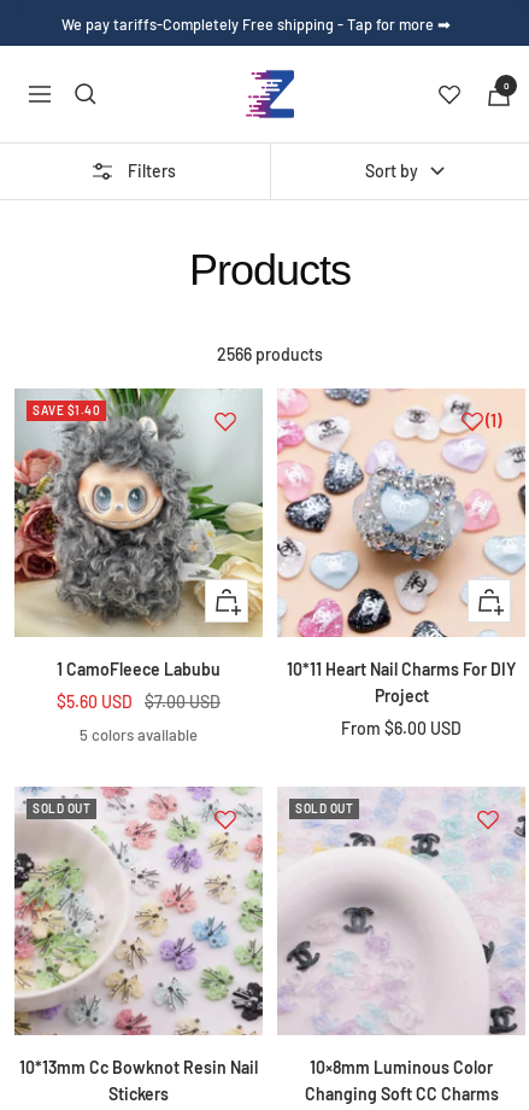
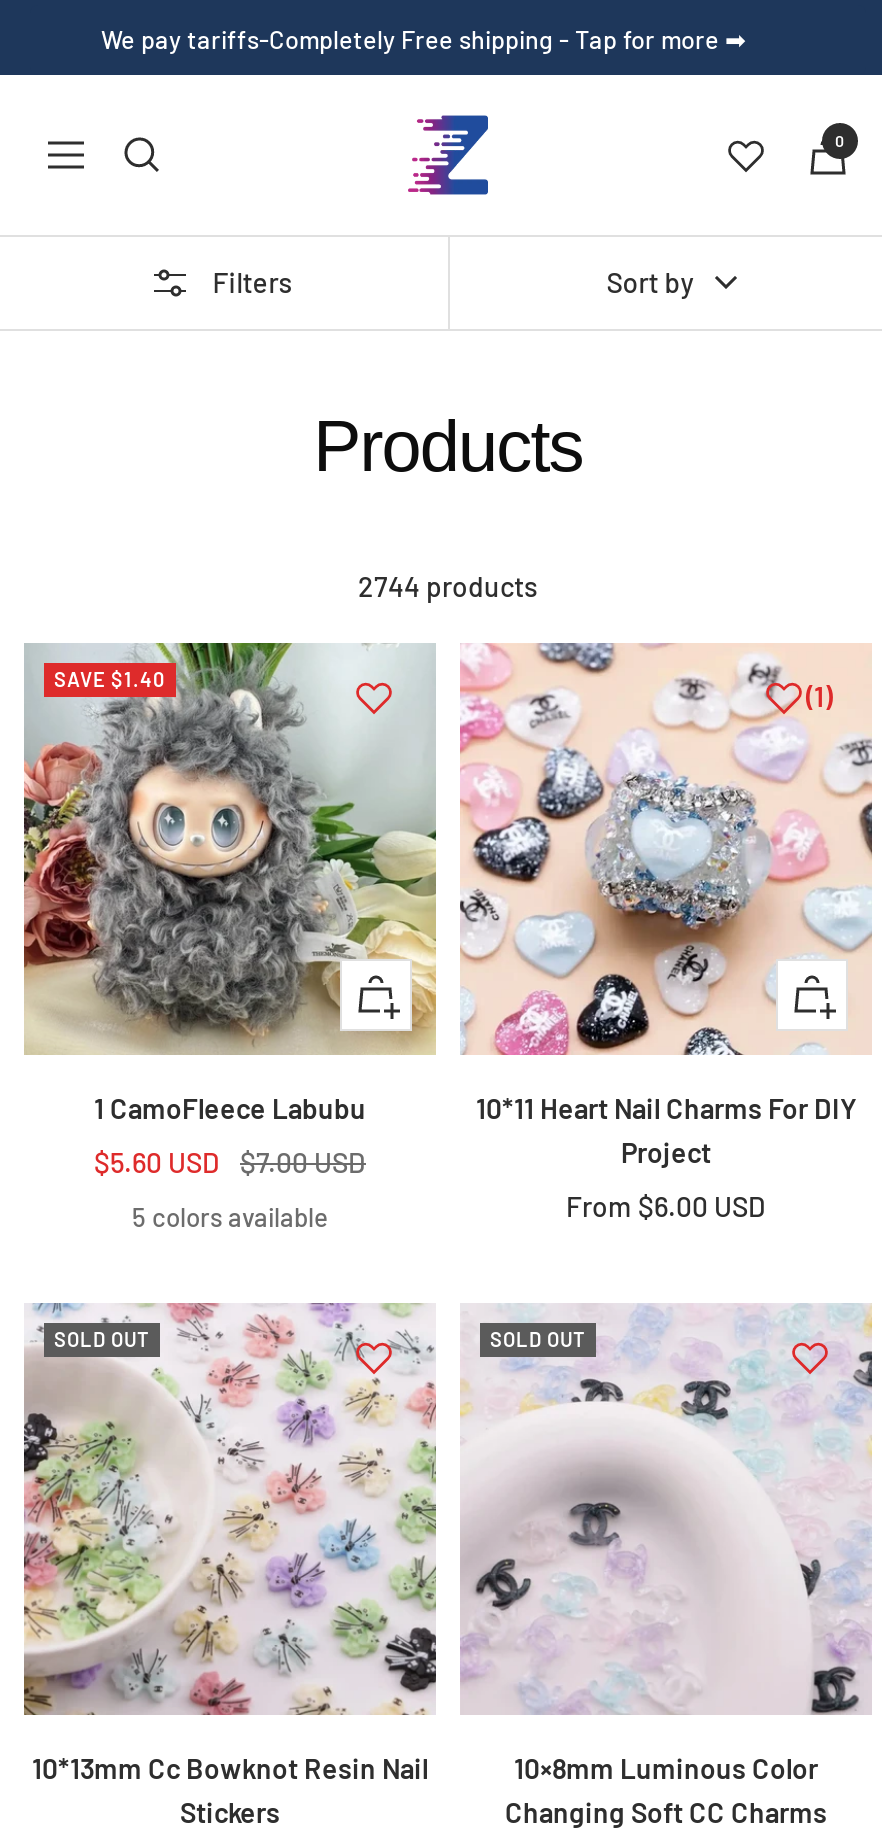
- 2566 products
+ 2744 products
